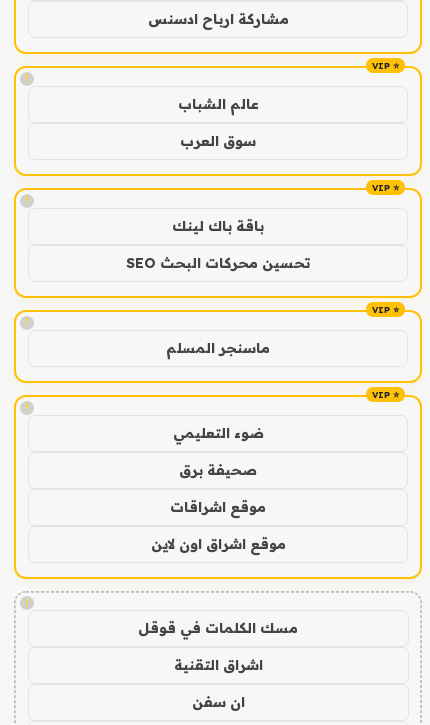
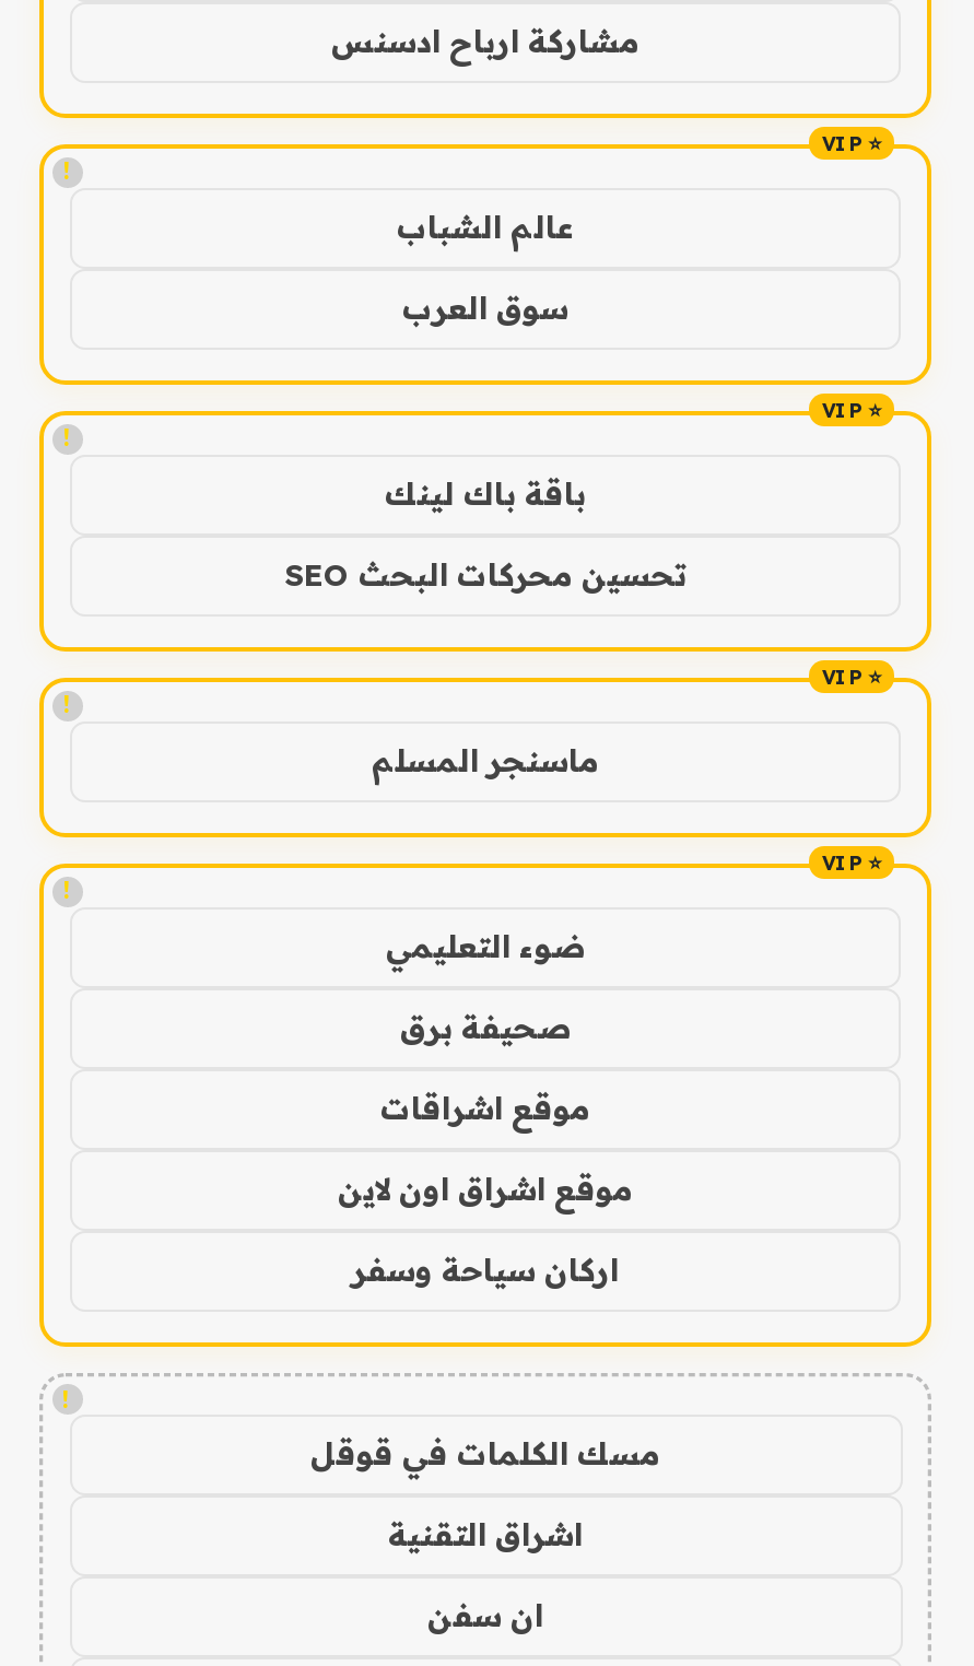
+ اركان سياحة وسفر
